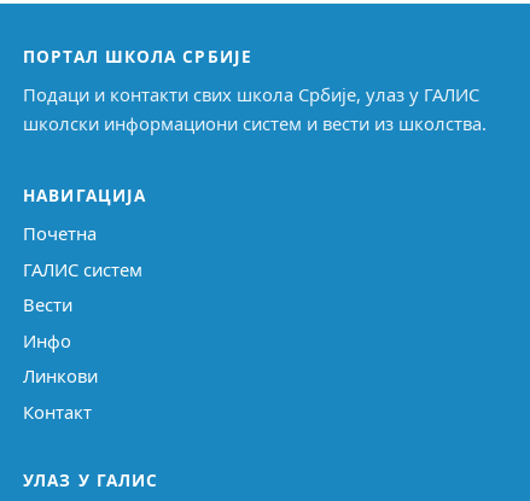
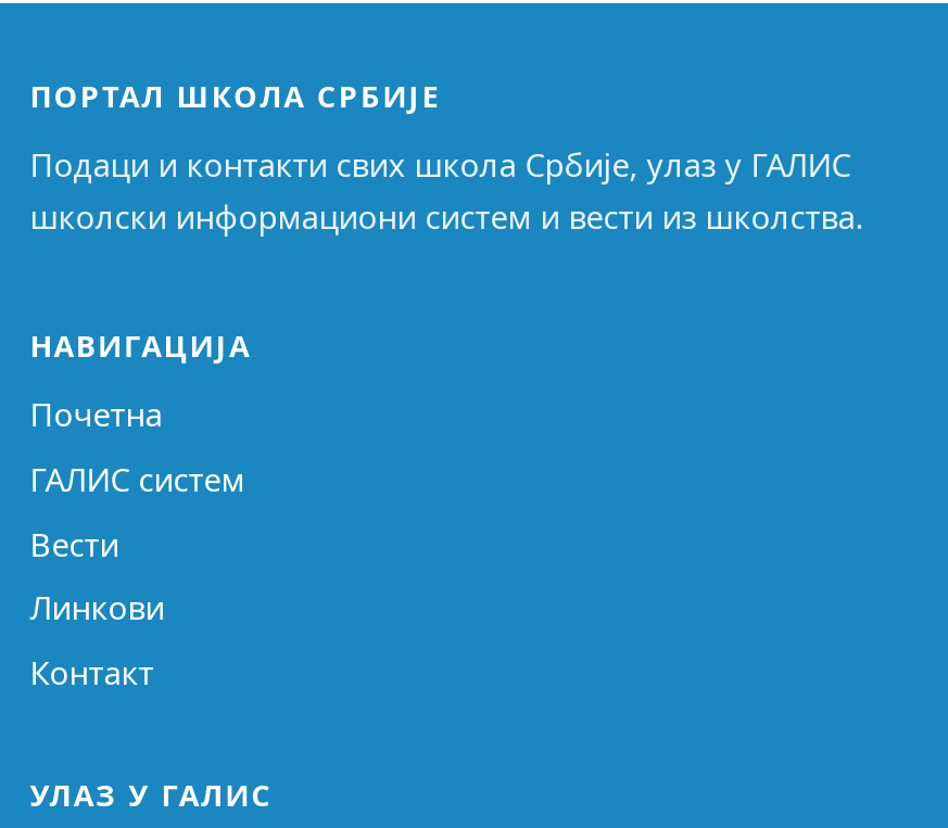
- Инфо
